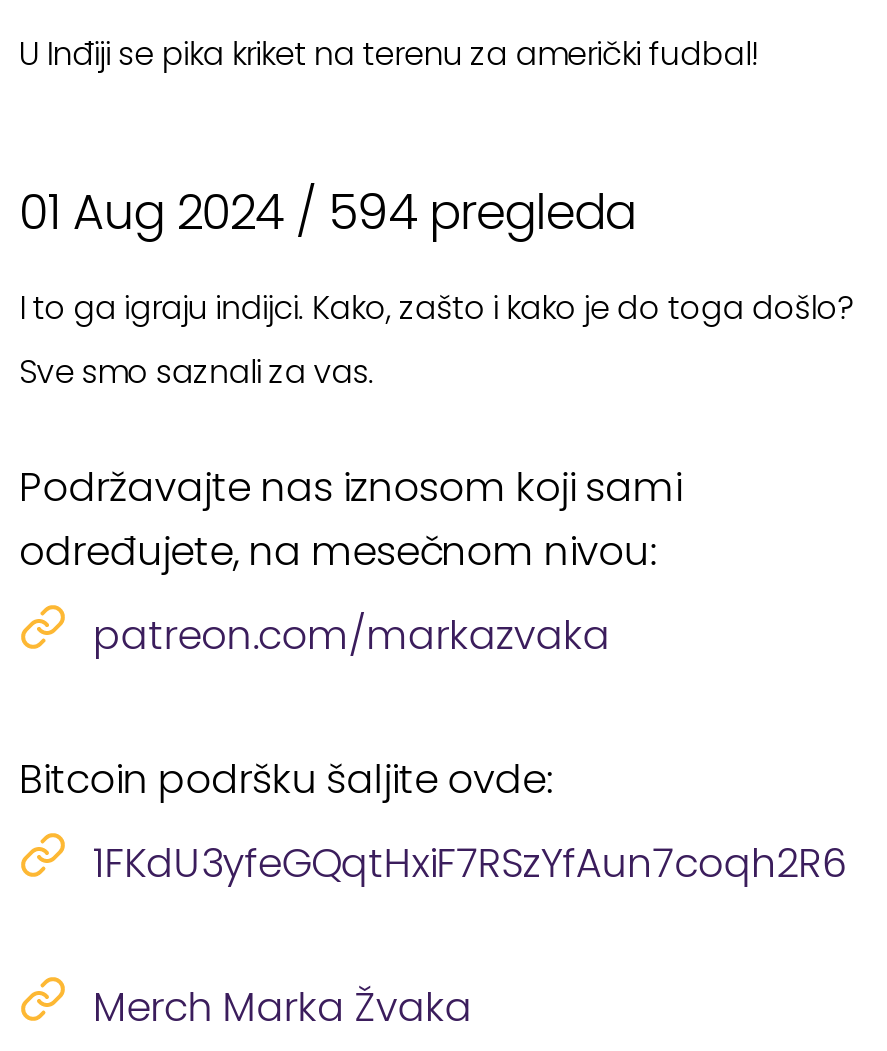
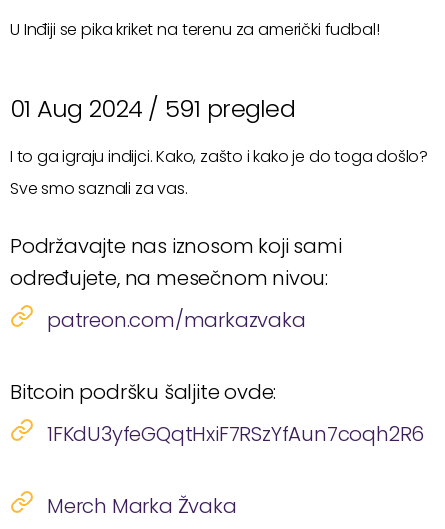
- 01 Aug 2024 / 594 pregleda
+ 01 Aug 2024 / 591 pregled
